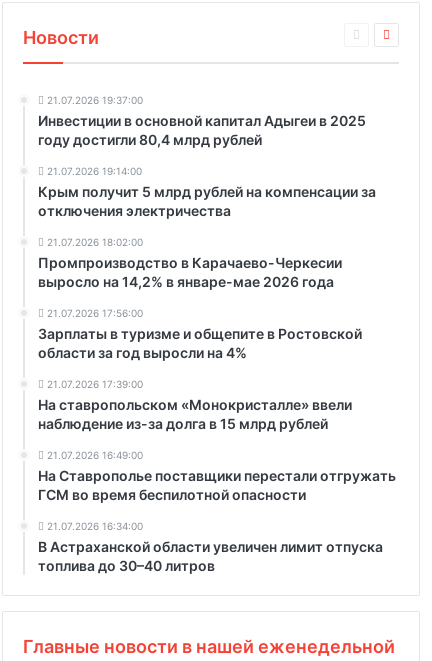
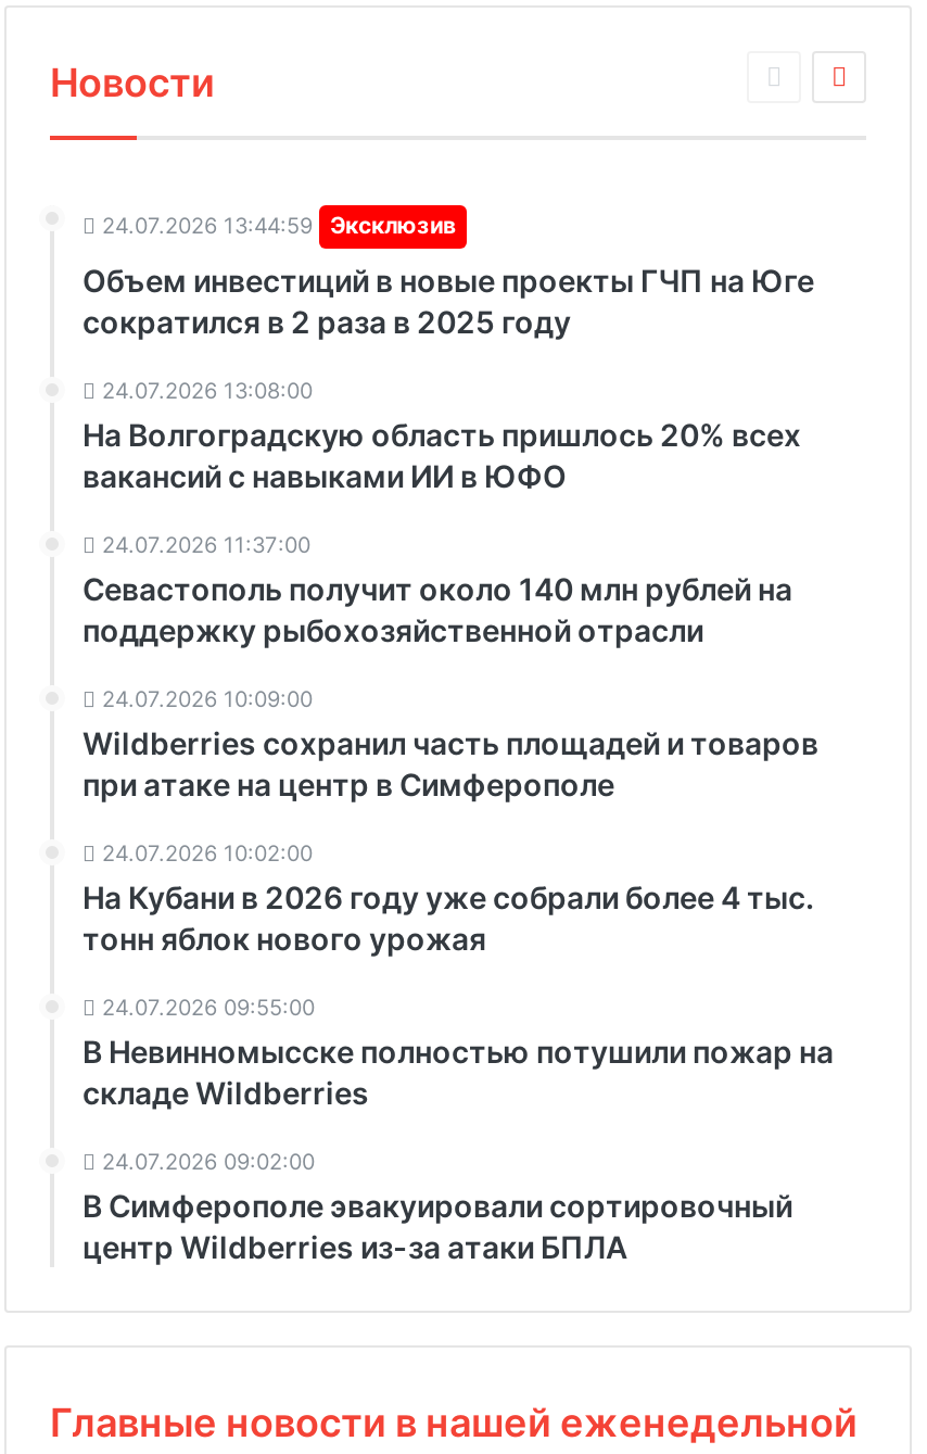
- 21.07.2026 19:37:00
- Инвестиции в основной капитал Адыгеи в 2025
- году достигли 80,4 млрд рублей
- 21.07.2026 19:14:00
- Крым получит 5 млрд рублей на компенсации за
- отключения электричества
- 21.07.2026 18:02:00
- Промпроизводство в Карачаево-Черкесии
- выросло на 14,2% в январе-мае 2026 года
- 21.07.2026 17:56:00
- Зарплаты в туризме и общепите в Ростовской
- области за год выросли на 4%
- 21.07.2026 17:39:00
- На ставропольском «Монокристалле» ввели
- наблюдение из-за долга в 15 млрд рублей
- 21.07.2026 16:49:00
- На Ставрополье поставщики перестали отгружать
- ГСМ во время беспилотной опасности
- 21.07.2026 16:34:00
- В Астраханской области увеличен лимит отпуска
- топлива до 30–40 литров
+ 24.07.2026 13:44:59
+ Эксклюзив
+ Объем инвестиций в новые проекты ГЧП на Юге
+ сократился в 2 раза в 2025 году
+ 24.07.2026 13:08:00
+ На Волгоградскую область пришлось 20% всех
+ вакансий с навыками ИИ в ЮФО
+ 24.07.2026 11:37:00
+ Севастополь получит около 140 млн рублей на
+ поддержку рыбохозяйственной отрасли
+ 24.07.2026 10:09:00
+ Wildberries сохранил часть площадей и товаров
+ при атаке на центр в Симферополе
+ 24.07.2026 10:02:00
+ На Кубани в 2026 году уже собрали более 4 тыс.
+ тонн яблок нового урожая
+ 24.07.2026 09:55:00
+ В Невинномысске полностью потушили пожар на
+ складе Wildberries
+ 24.07.2026 09:02:00
+ В Симферополе эвакуировали сортировочный
+ центр Wildberries из-за атаки БПЛА
